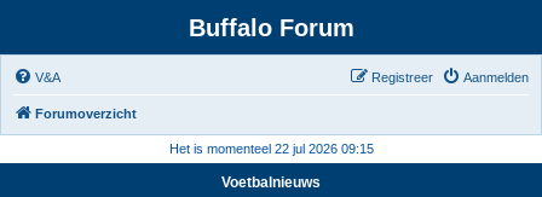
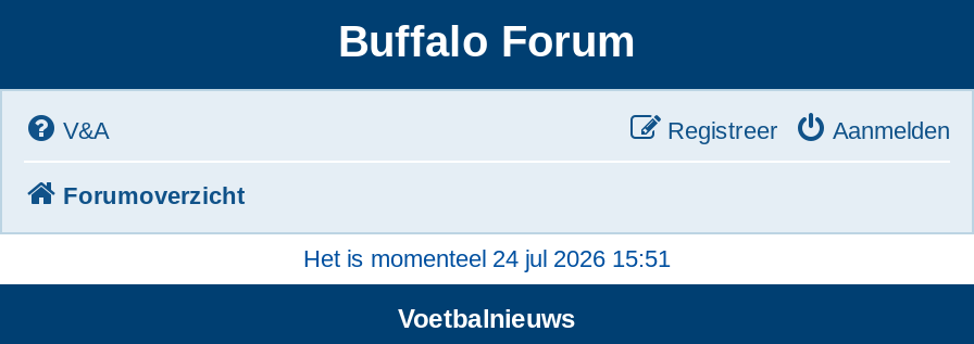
- Het is momenteel 22 jul 2026 09:15
+ Het is momenteel 24 jul 2026 15:51
